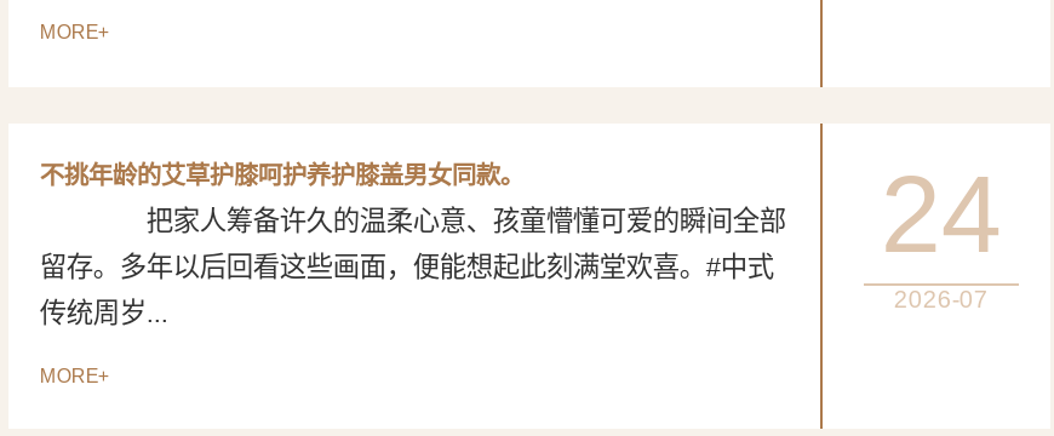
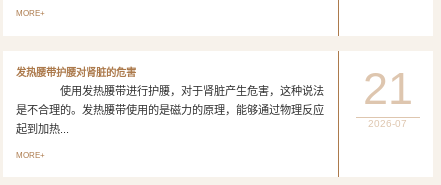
- 不挑年龄的艾草护膝呵护养护膝盖男女同款。
+ 发热腰带护腰对肾脏的危害

- 24
+ 21

- 把家人筹备许久的温柔心意、孩童懵懂可爱的瞬间全部
+ 使用发热腰带进行护腰，对于肾脏产生危害，这种说法

- 留存。多年以后回看这些画面，便能想起此刻满堂欢喜。#中式
+ 是不合理的。发热腰带使用的是磁力的原理，能够通过物理反应

- 传统周岁...
+ 起到加热...
